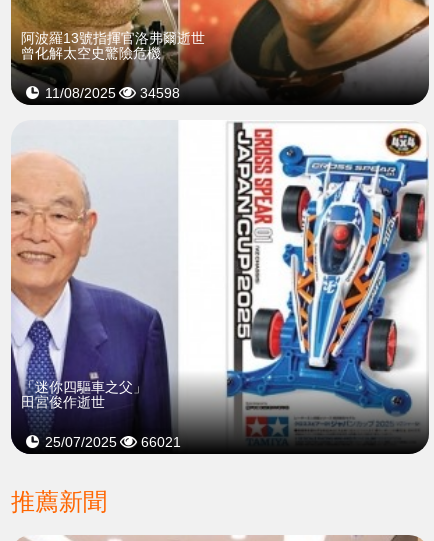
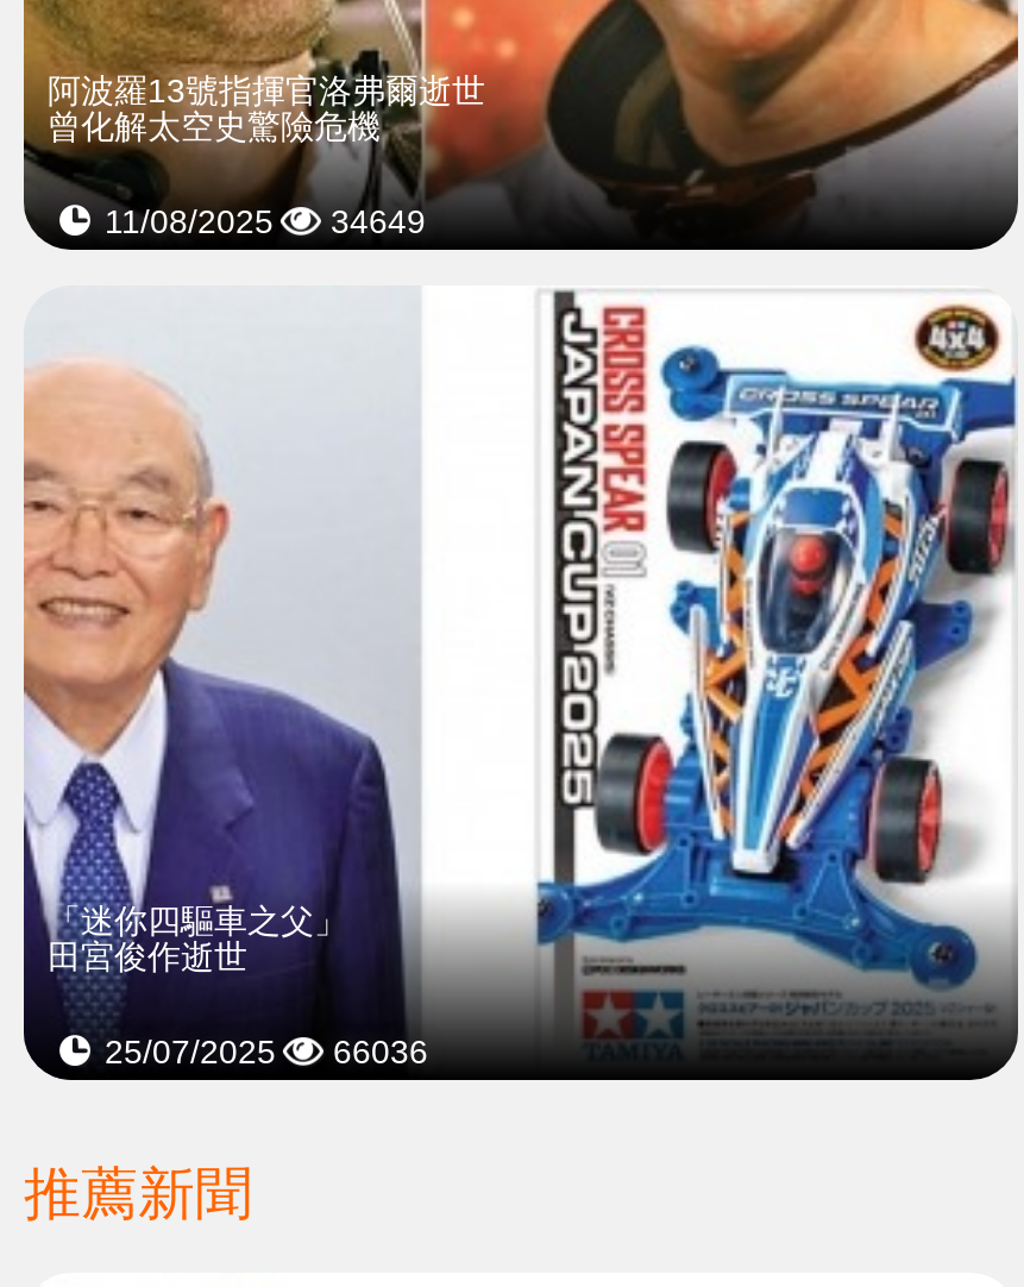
- 11/08/2025 34598
+ 11/08/2025 34649

- 25/07/2025 66021
+ 25/07/2025 66036
